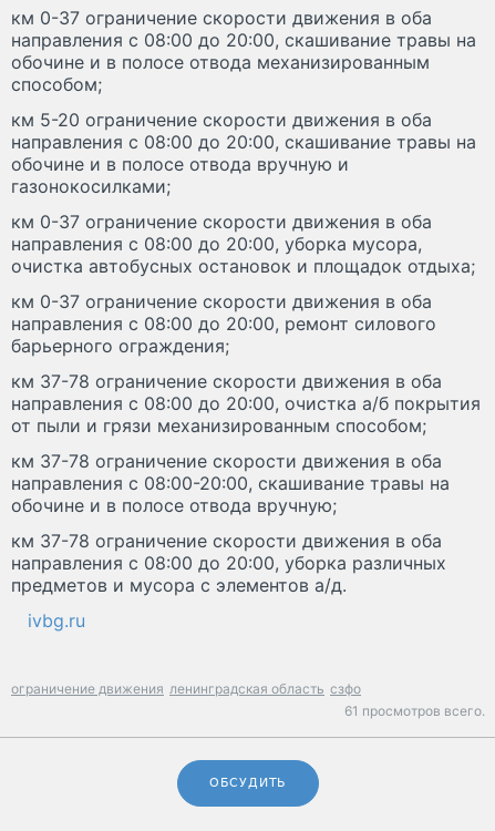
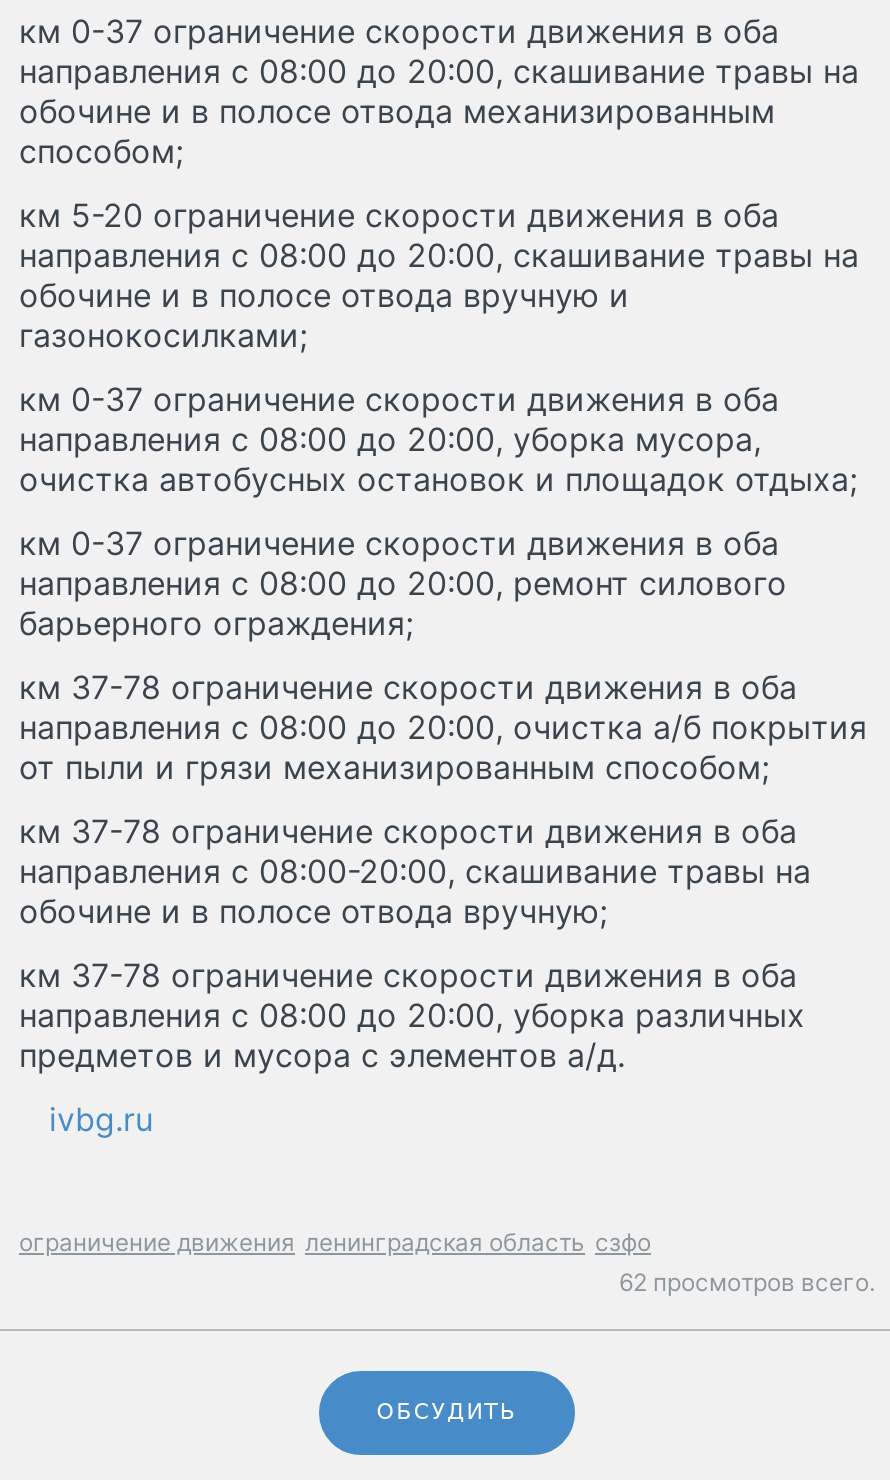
- 61 просмотров всего.
+ 62 просмотров всего.
